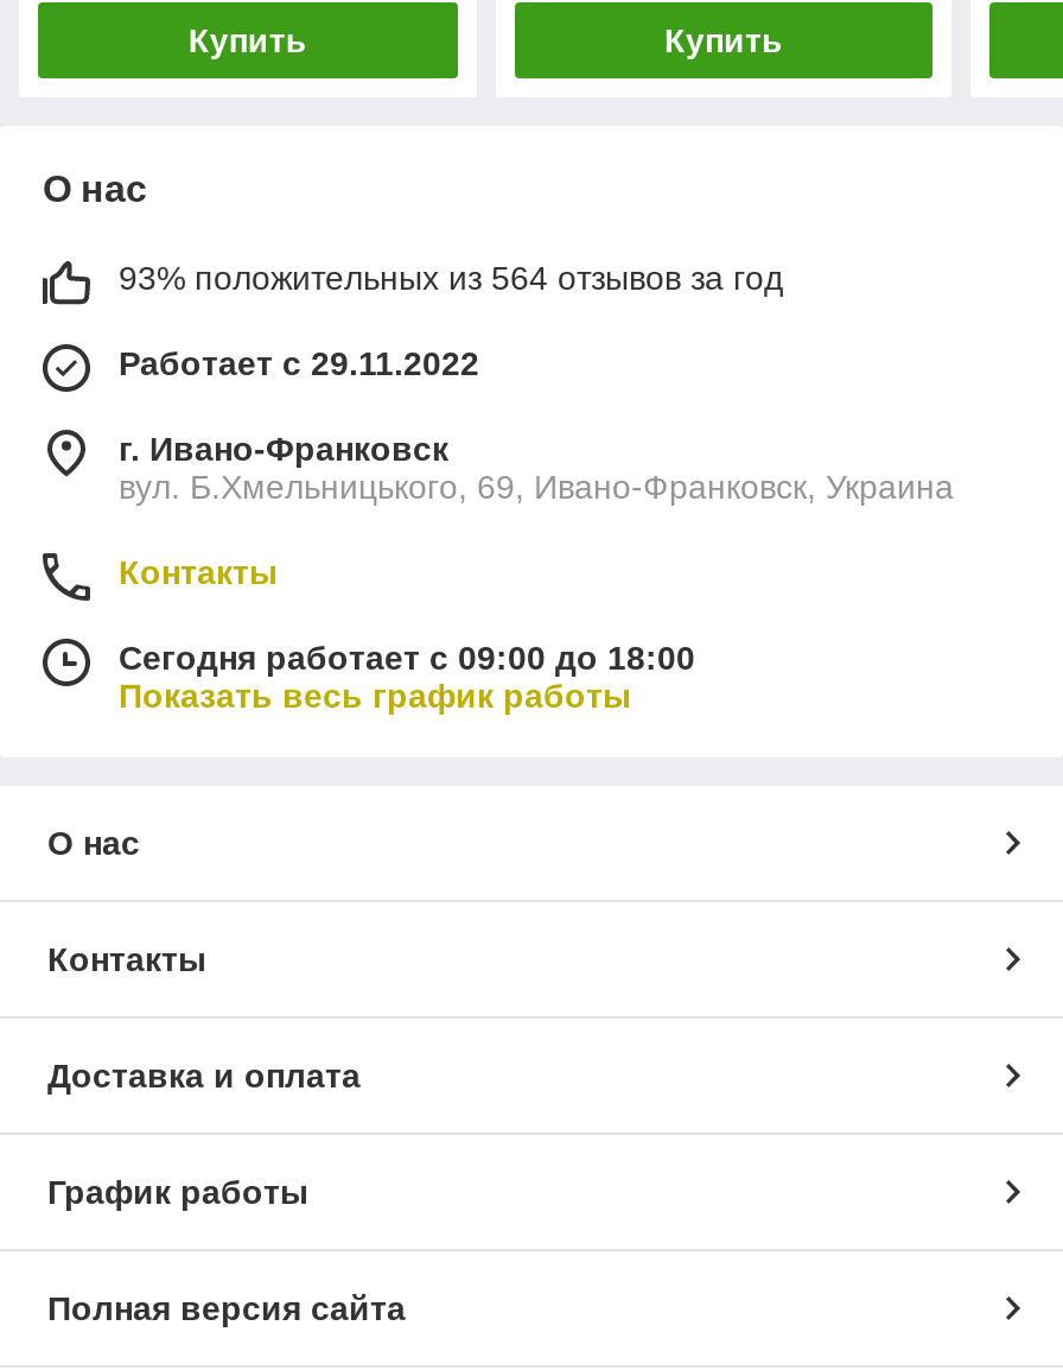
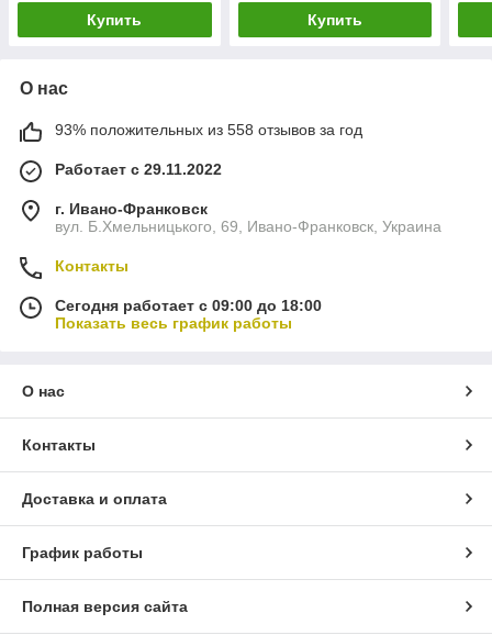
- 93% положительных из 564 отзывов за год
+ 93% положительных из 558 отзывов за год
